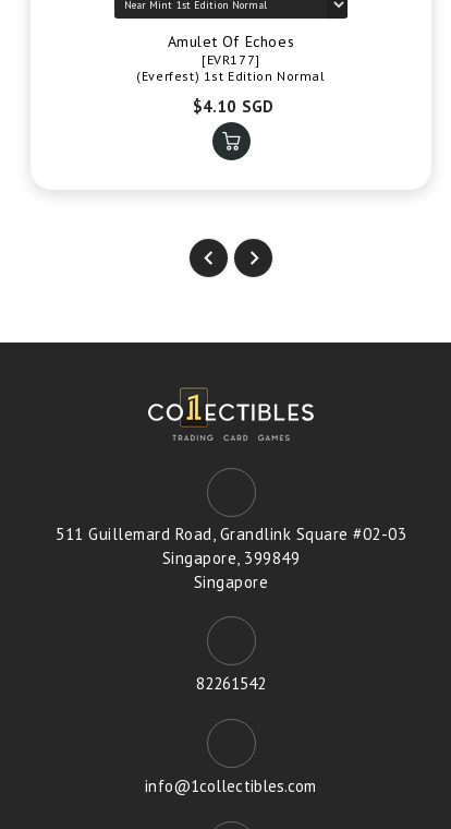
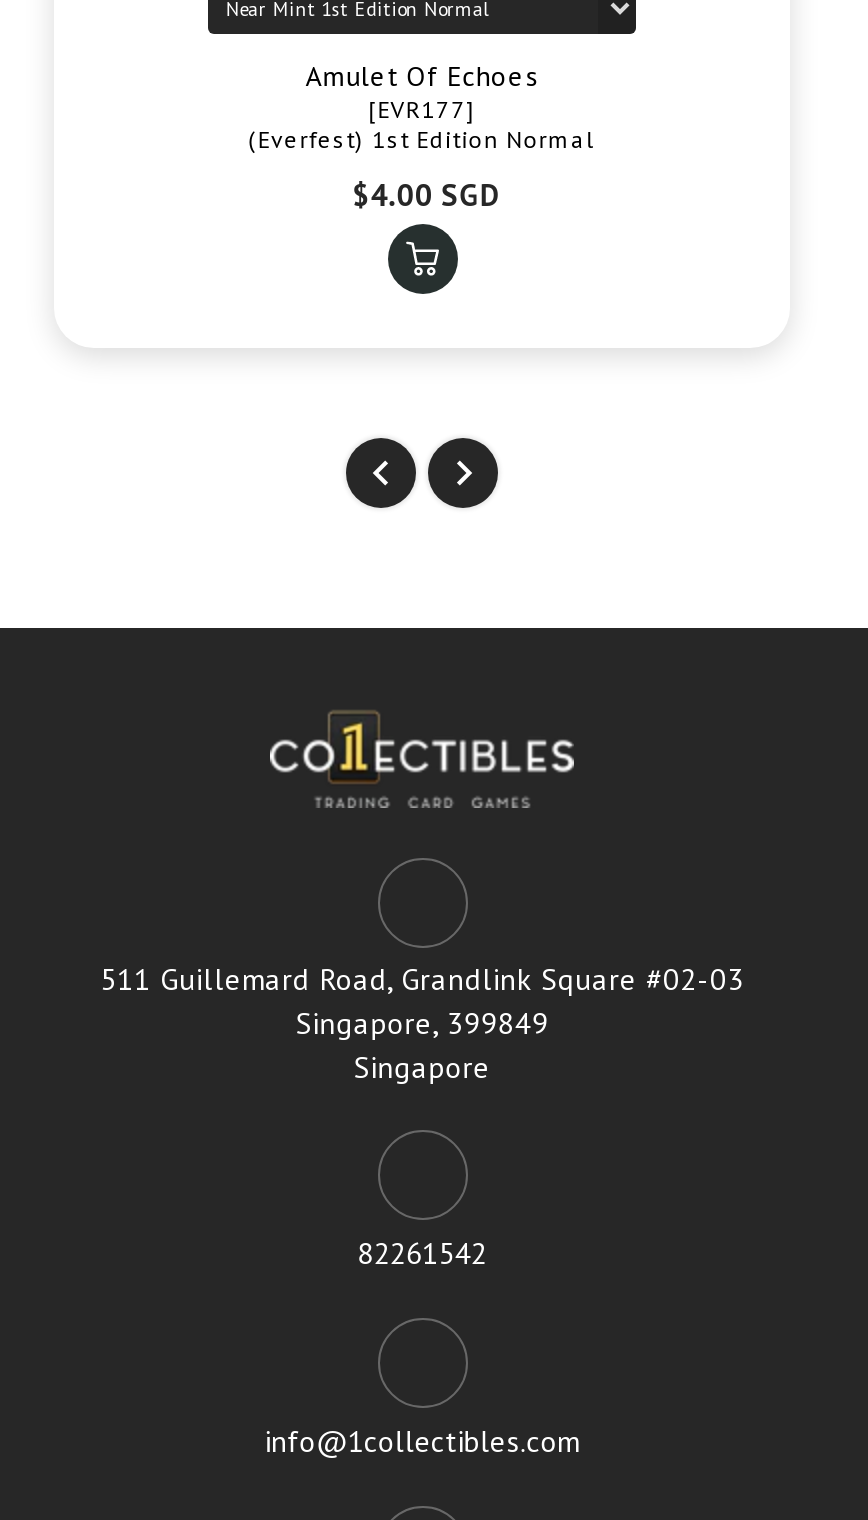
- $4.10 SGD
+ $4.00 SGD
